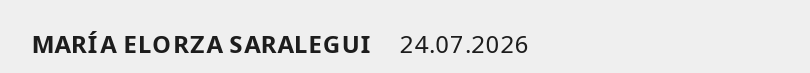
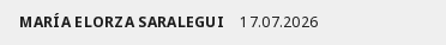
- MARÍA ELORZA SARALEGUI 24.07.2026
+ MARÍA ELORZA SARALEGUI 17.07.2026
